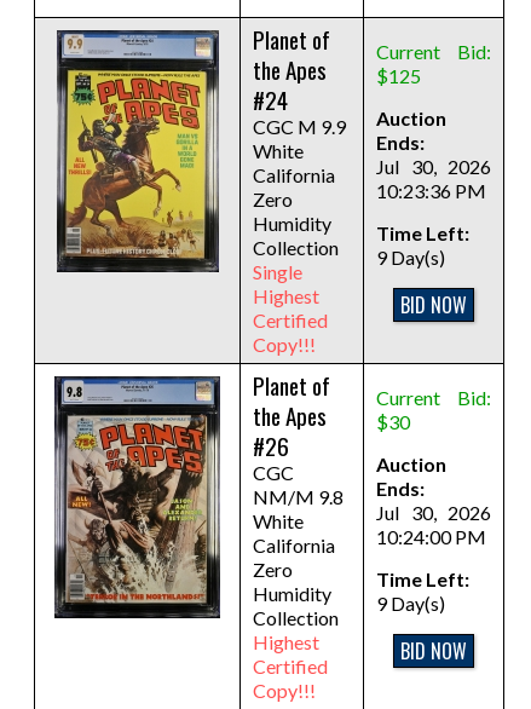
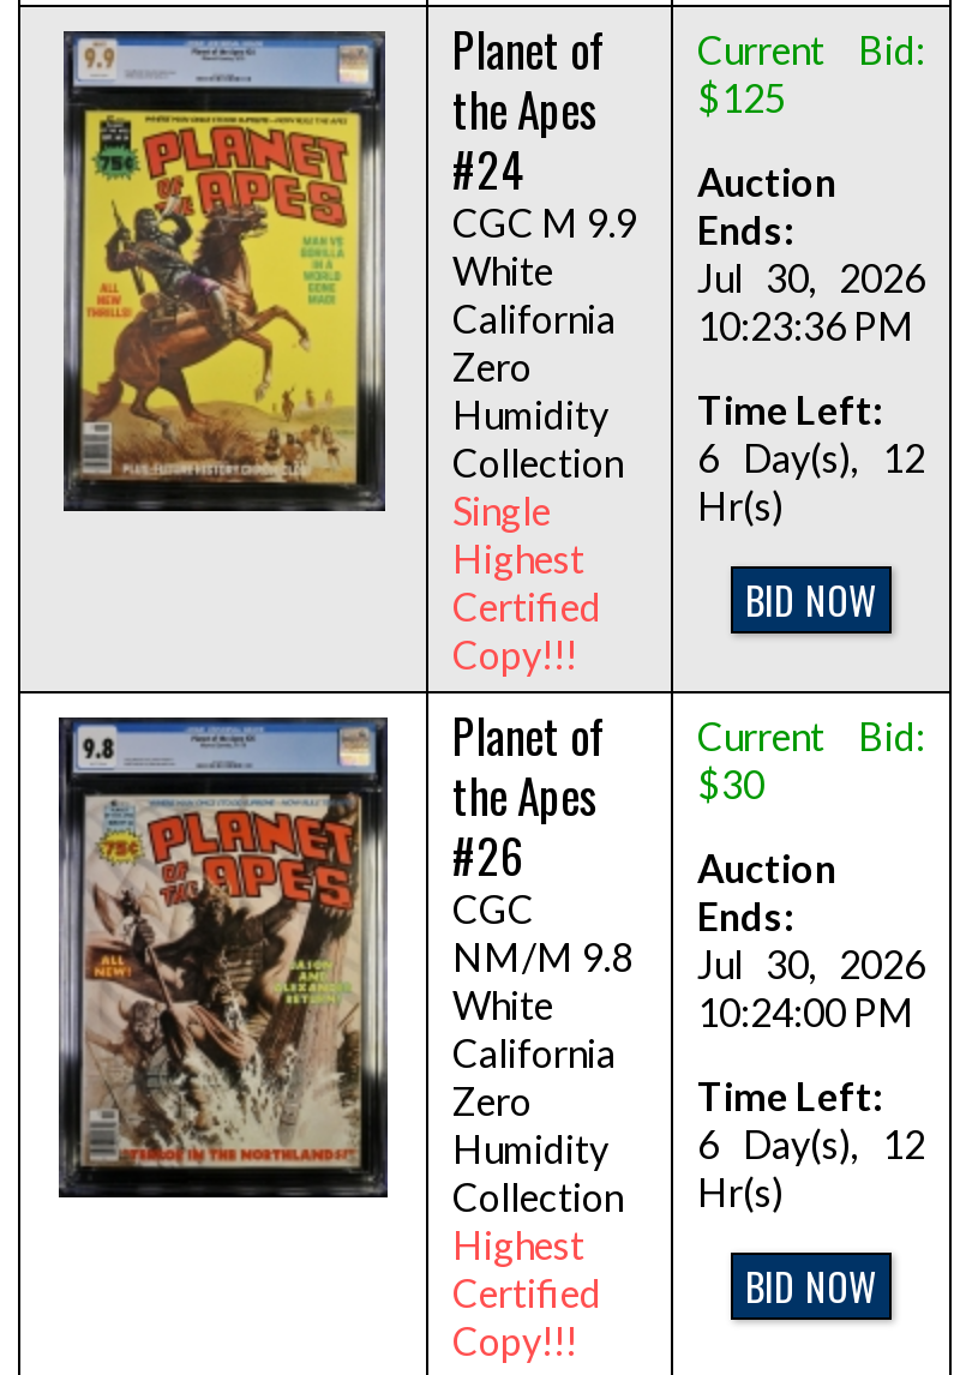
- 9 Day(s)
+ 6 Day(s), 12
+ Hr(s)

- 9 Day(s)
+ 6 Day(s), 12
+ Hr(s)
